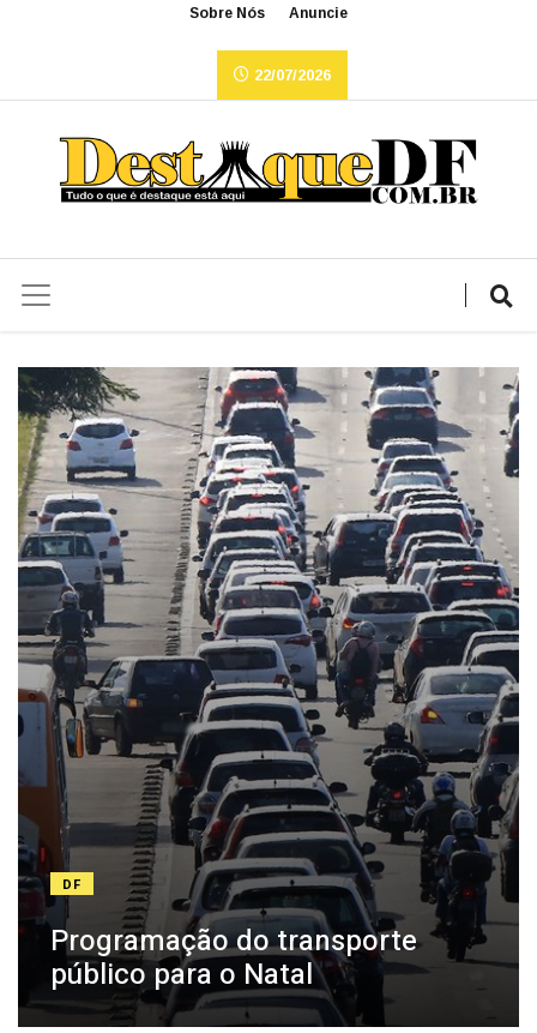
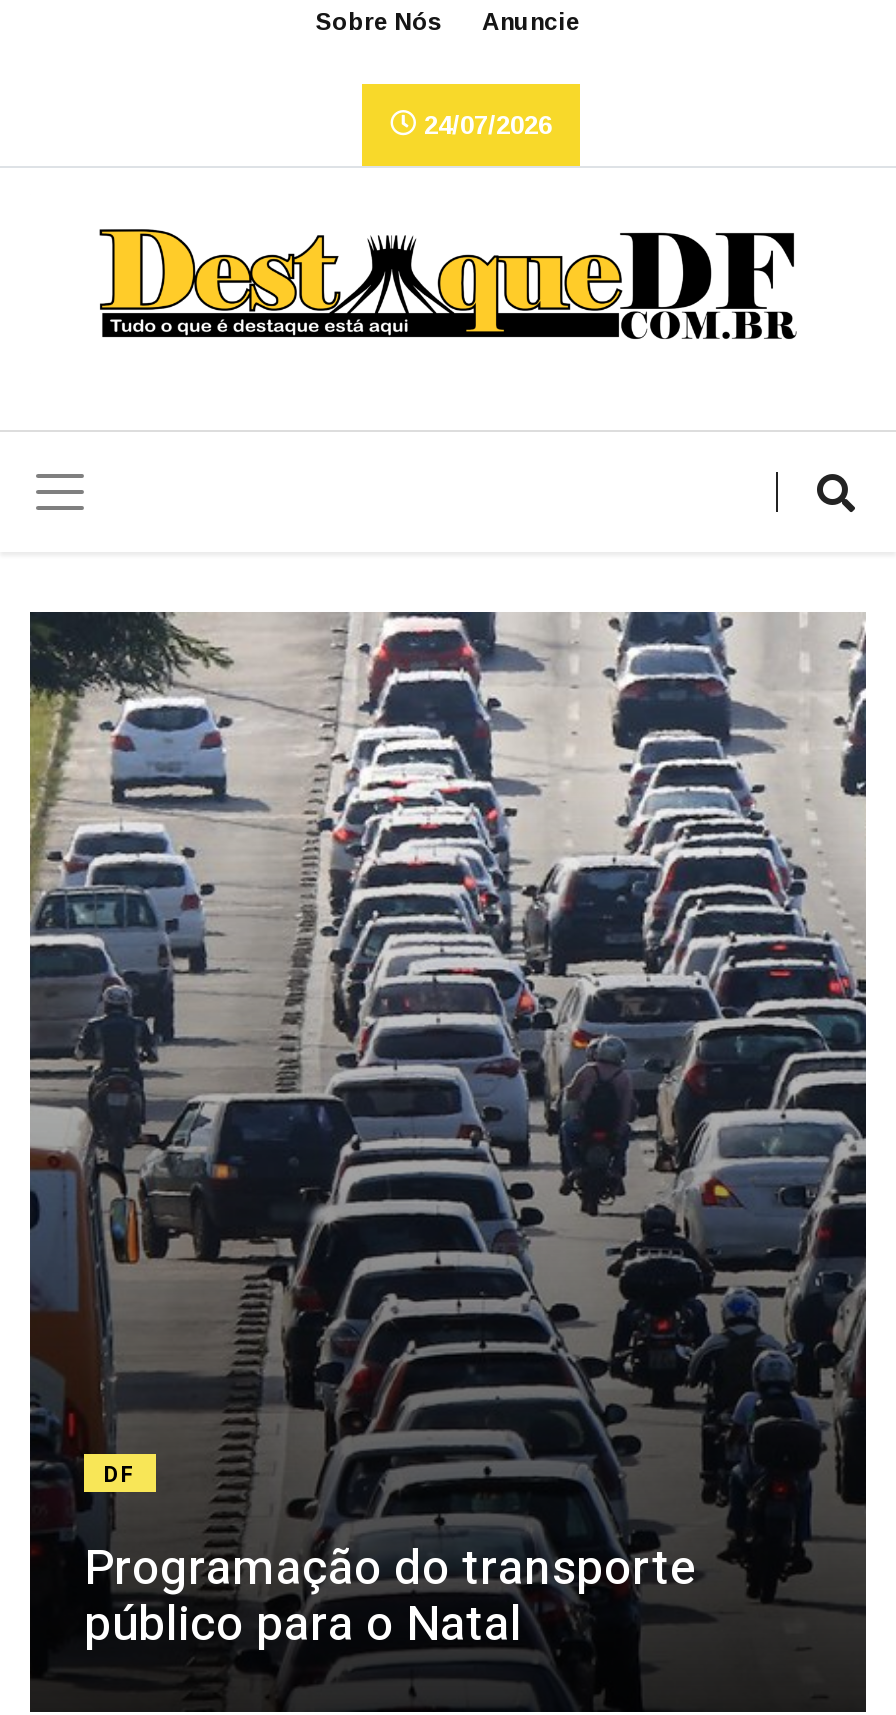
- 22/07/2026
+ 24/07/2026
